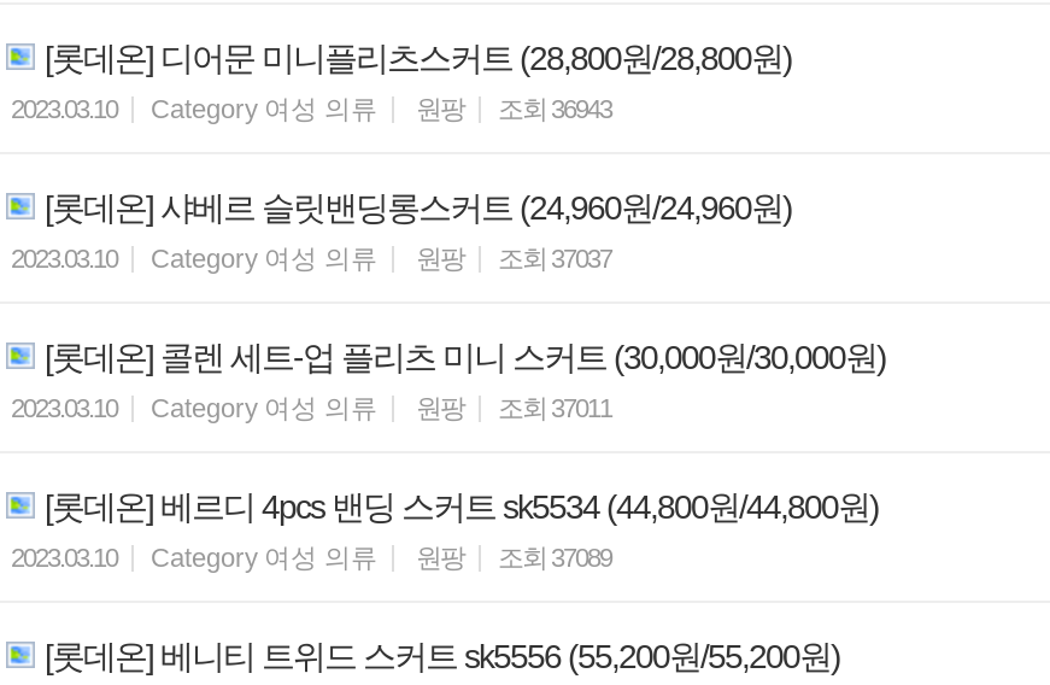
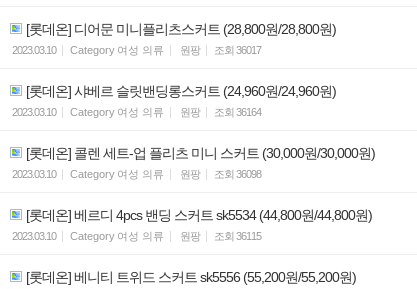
- 2023.03.10 Category 여성 의류 원팡 조회 36943
+ 2023.03.10 Category 여성 의류 원팡 조회 36017

- 2023.03.10 Category 여성 의류 원팡 조회 37037
+ 2023.03.10 Category 여성 의류 원팡 조회 36164

- 2023.03.10 Category 여성 의류 원팡 조회 37011
+ 2023.03.10 Category 여성 의류 원팡 조회 36098

- 2023.03.10 Category 여성 의류 원팡 조회 37089
+ 2023.03.10 Category 여성 의류 원팡 조회 36115
